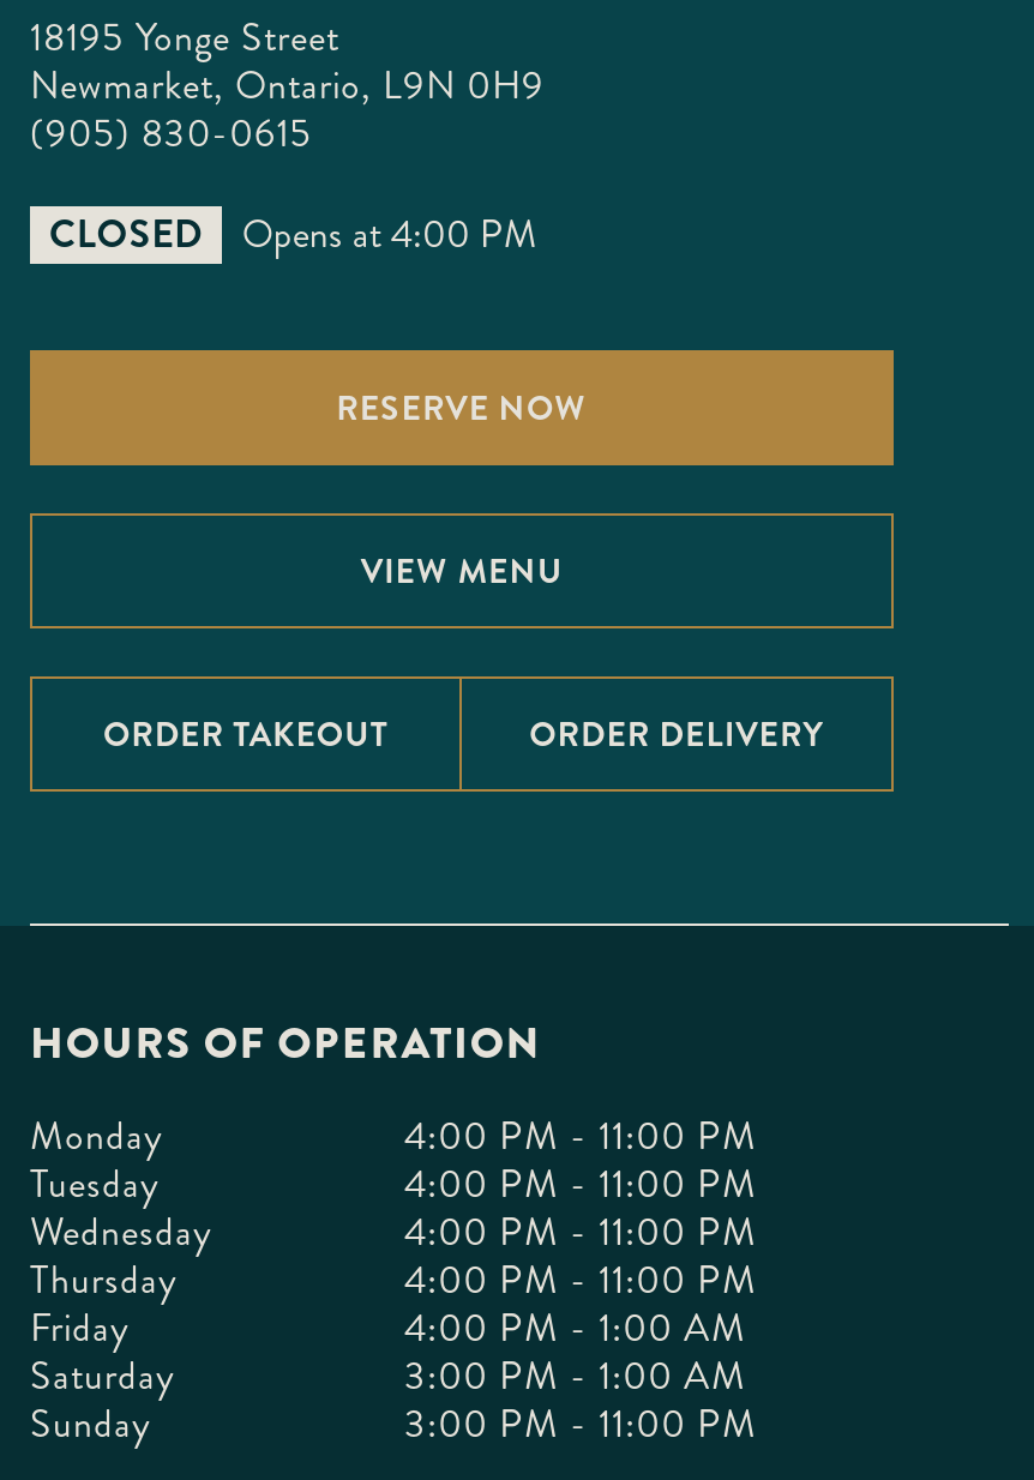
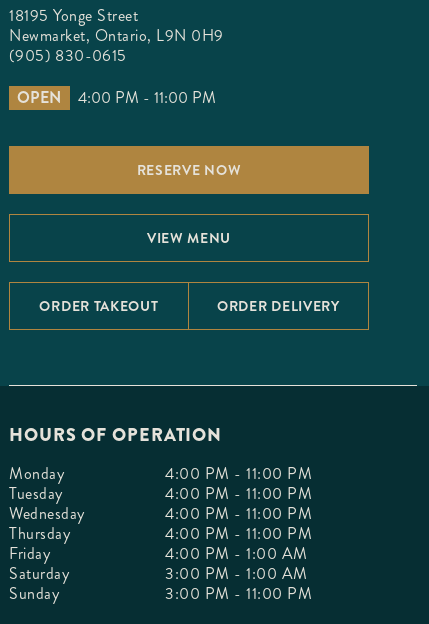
- CLOSED
- Opens at 4:00 PM
+ OPEN
+ 4:00 PM - 11:00 PM
